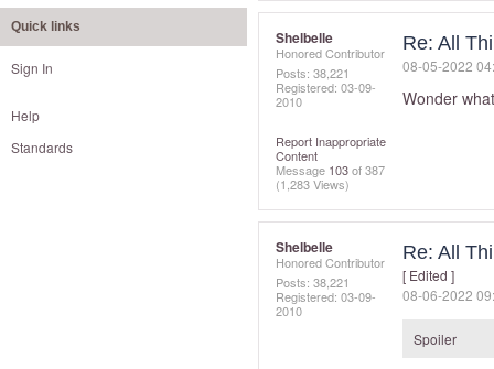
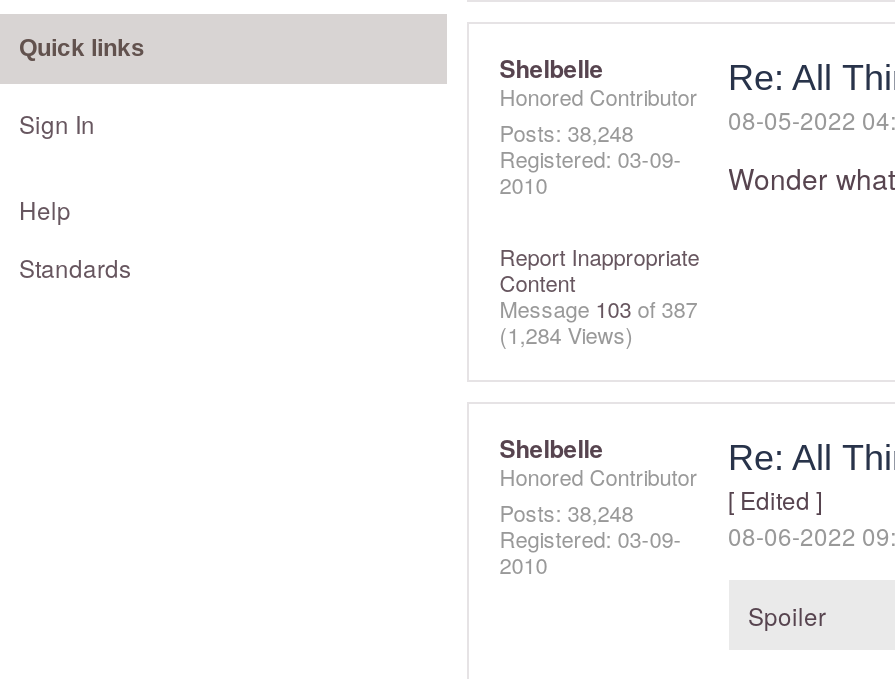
- Posts: 38,221
+ Posts: 38,248

- (1,283 Views)
+ (1,284 Views)

- Posts: 38,221
+ Posts: 38,248
